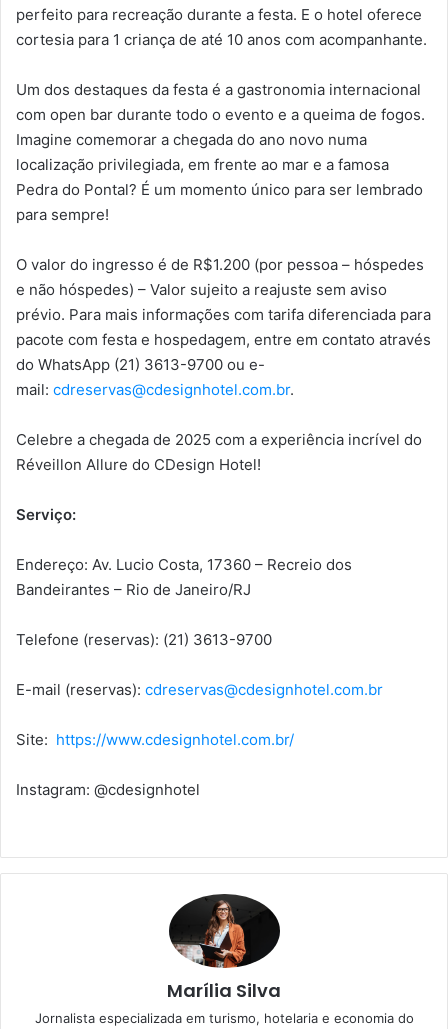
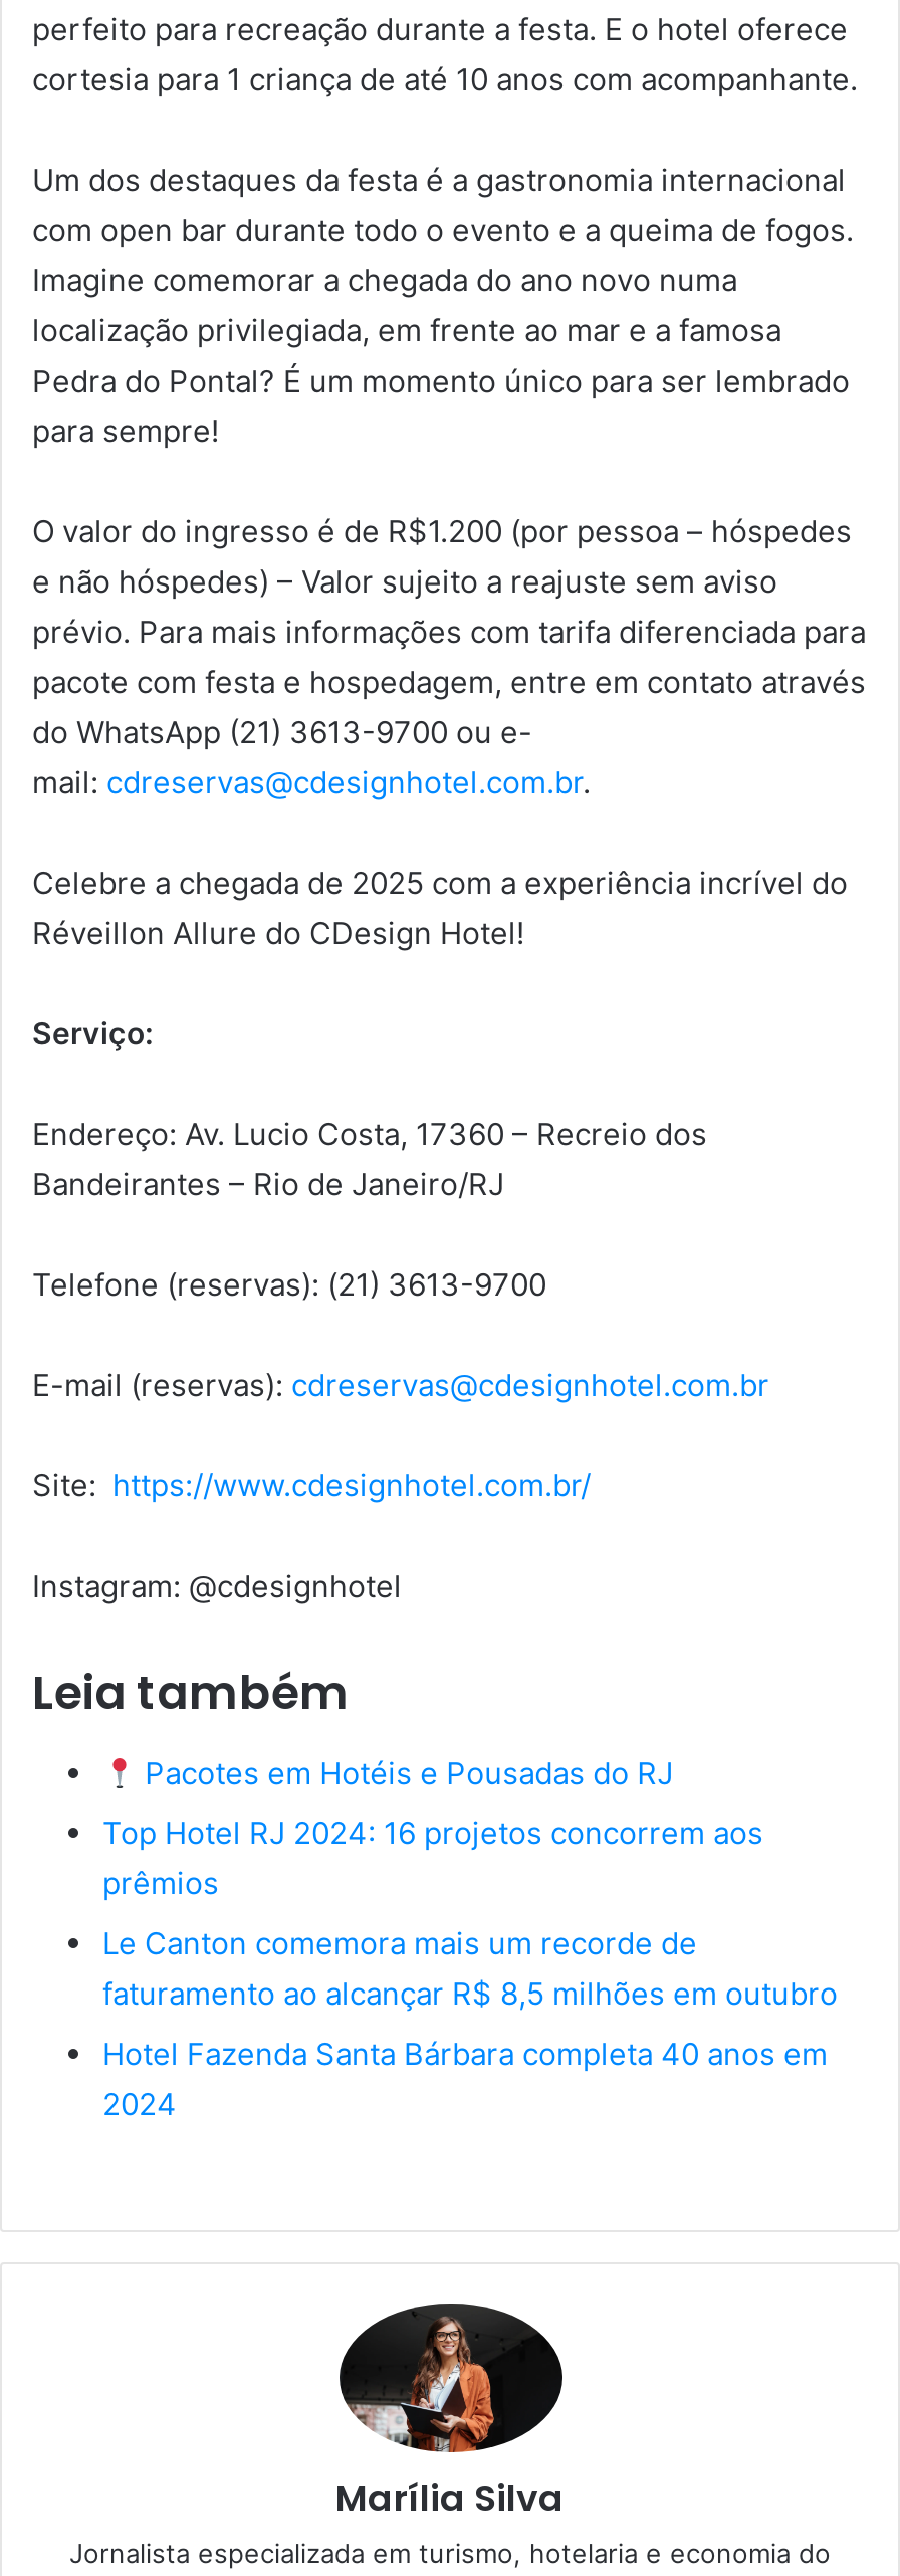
+ Leia também
+ Pacotes em Hotéis e Pousadas do RJ
+ Top Hotel RJ 2024: 16 projetos concorrem aos
+ prêmios
+ Le Canton comemora mais um recorde de
+ faturamento ao alcançar R$ 8,5 milhões em outubro
+ Hotel Fazenda Santa Bárbara completa 40 anos em
+ 2024
